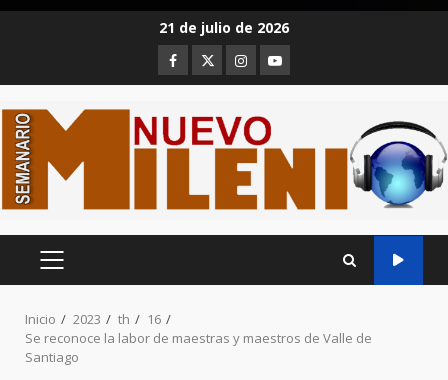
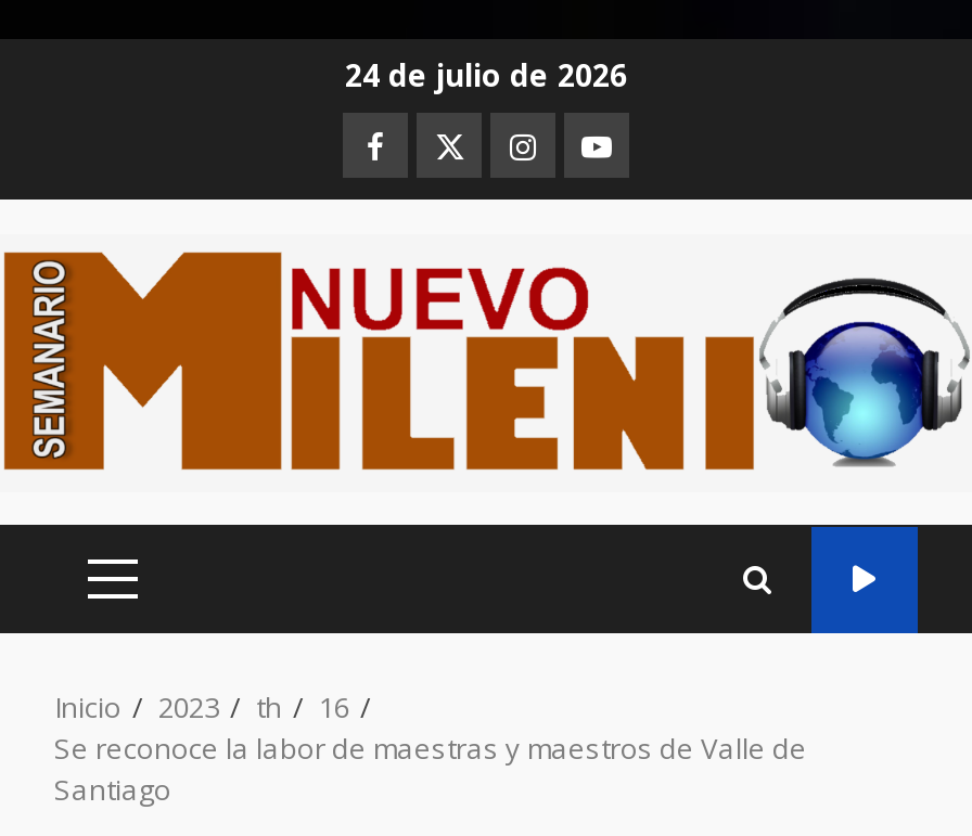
- 21 de julio de 2026
+ 24 de julio de 2026
